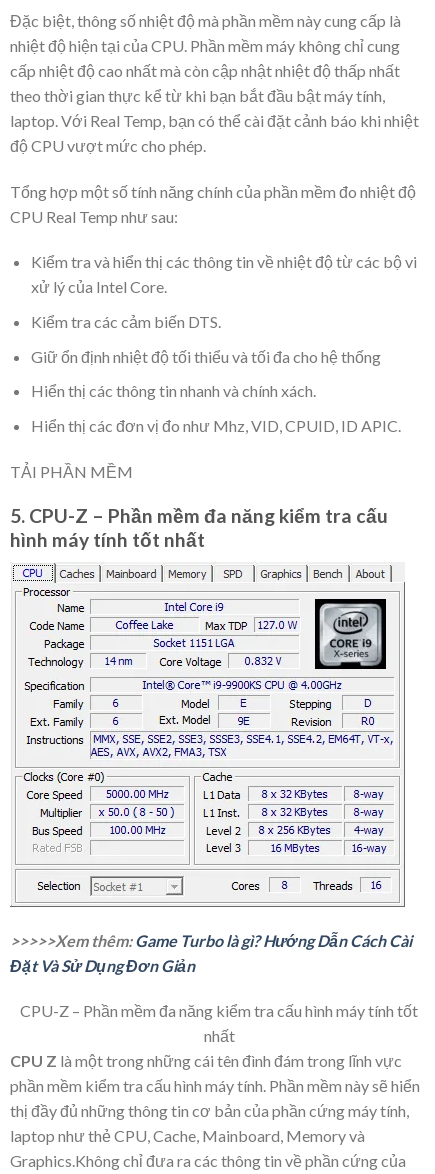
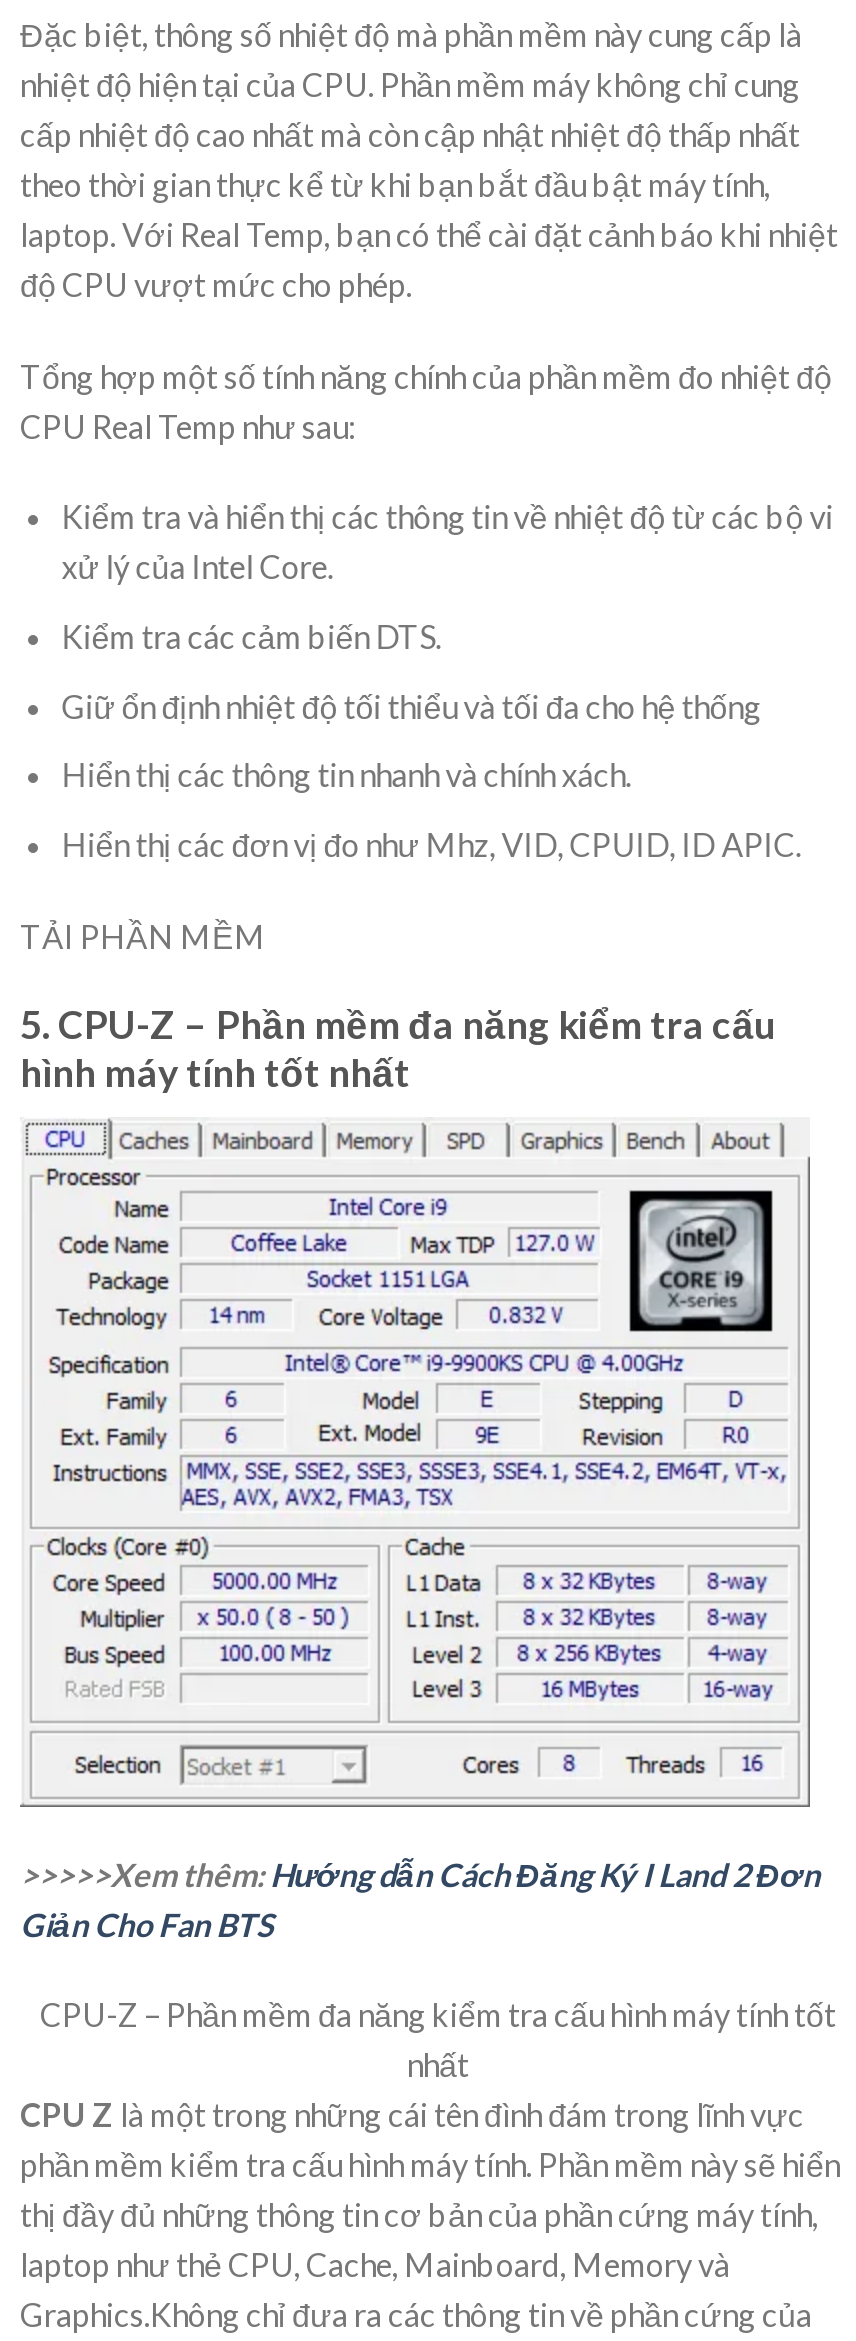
- >>>>>Xem thêm: Game Turbo là gì? Hướng Dẫn Cách Cài
- Đặt Và Sử Dụng Đơn Giản
+ >>>>>Xem thêm: Hướng dẫn Cách Đăng Ký I Land 2 Đơn
+ Giản Cho Fan BTS
